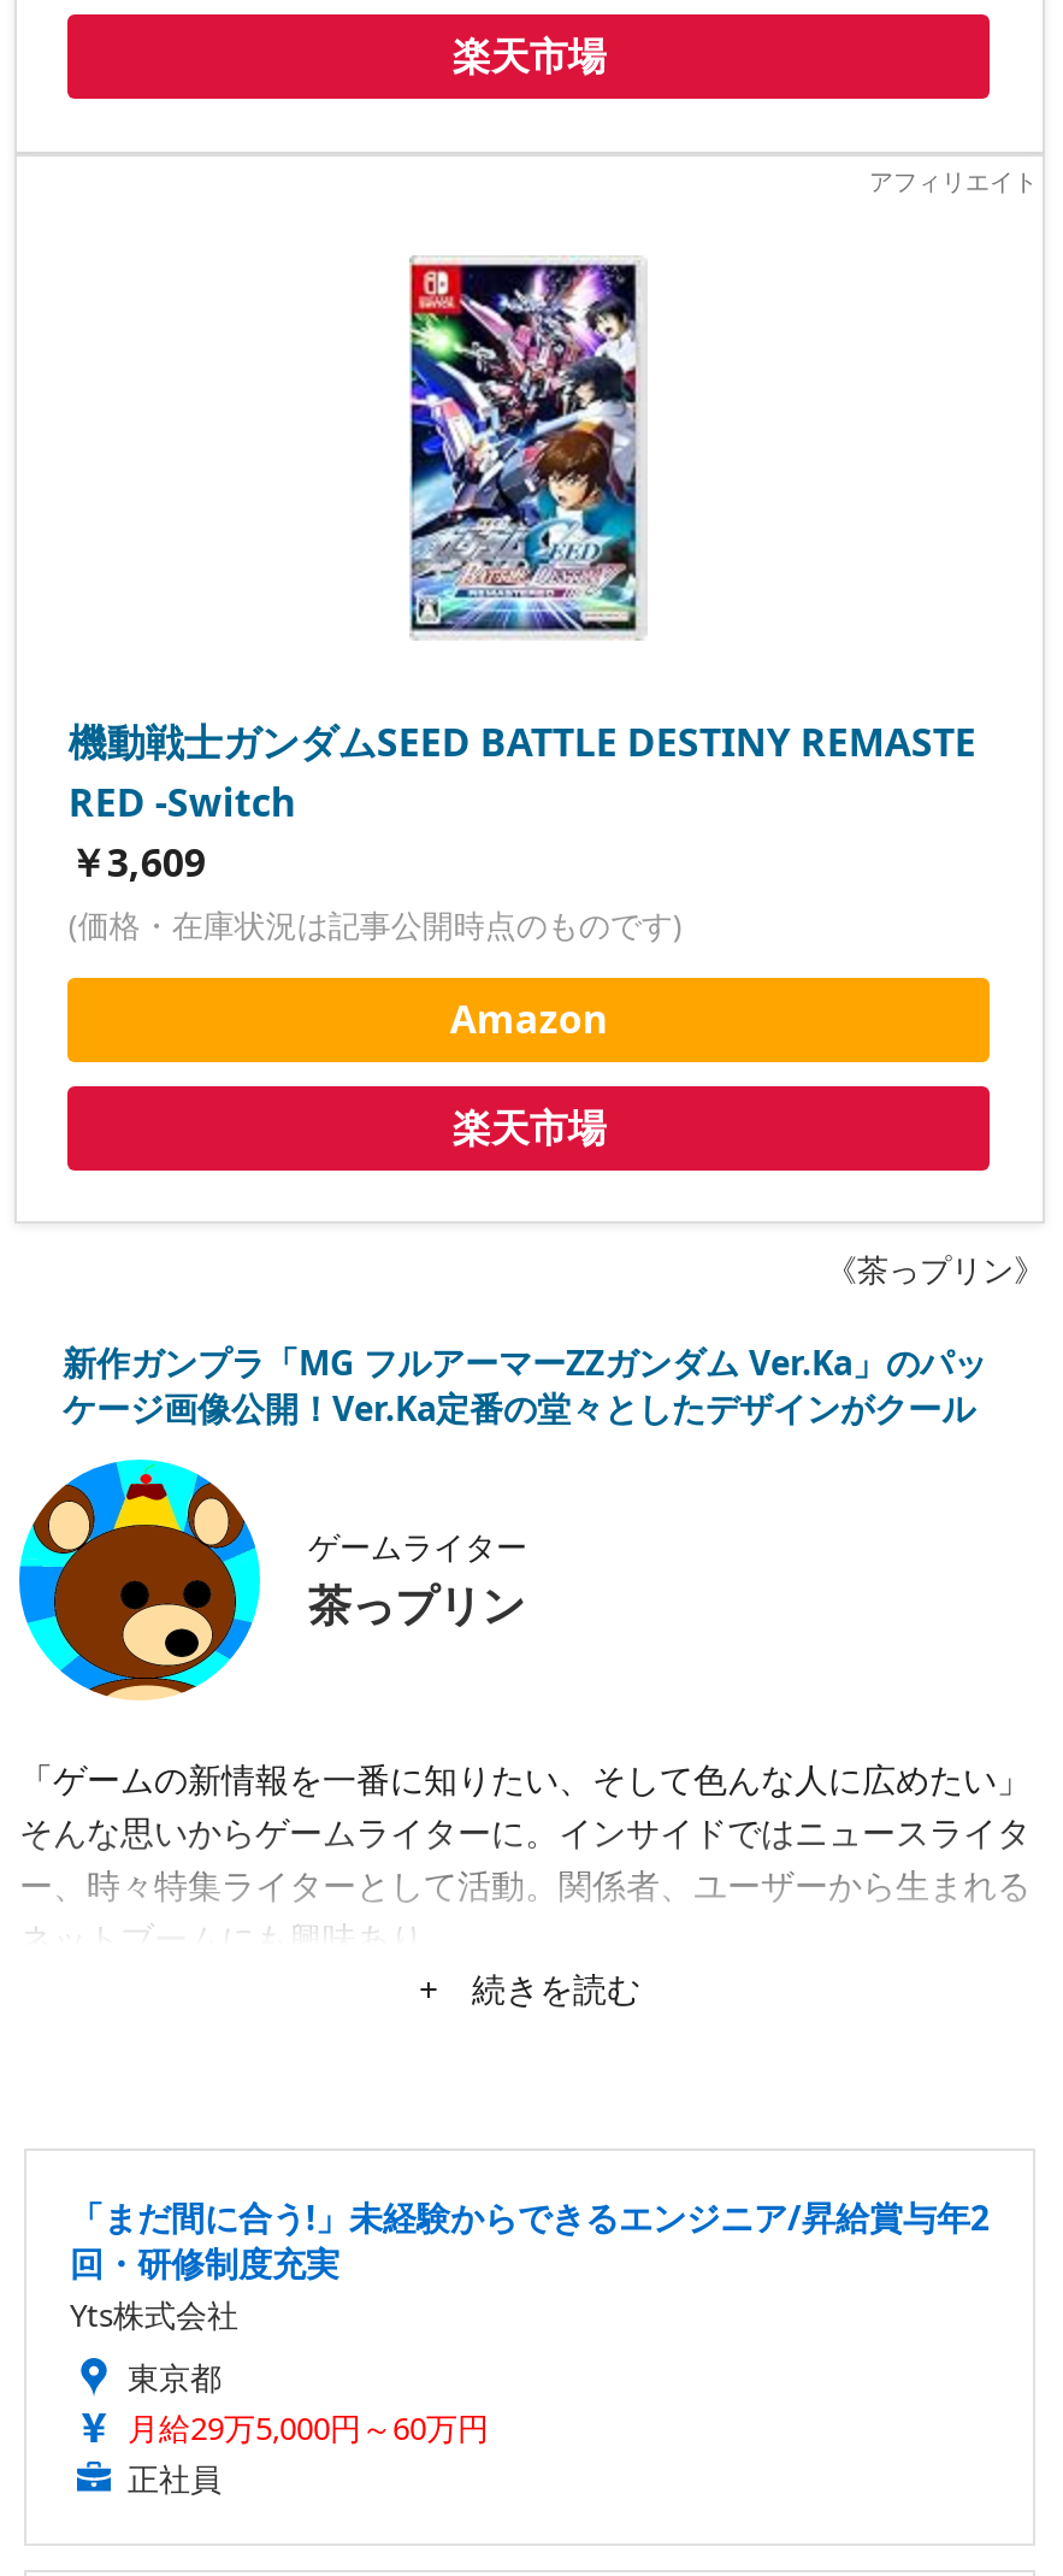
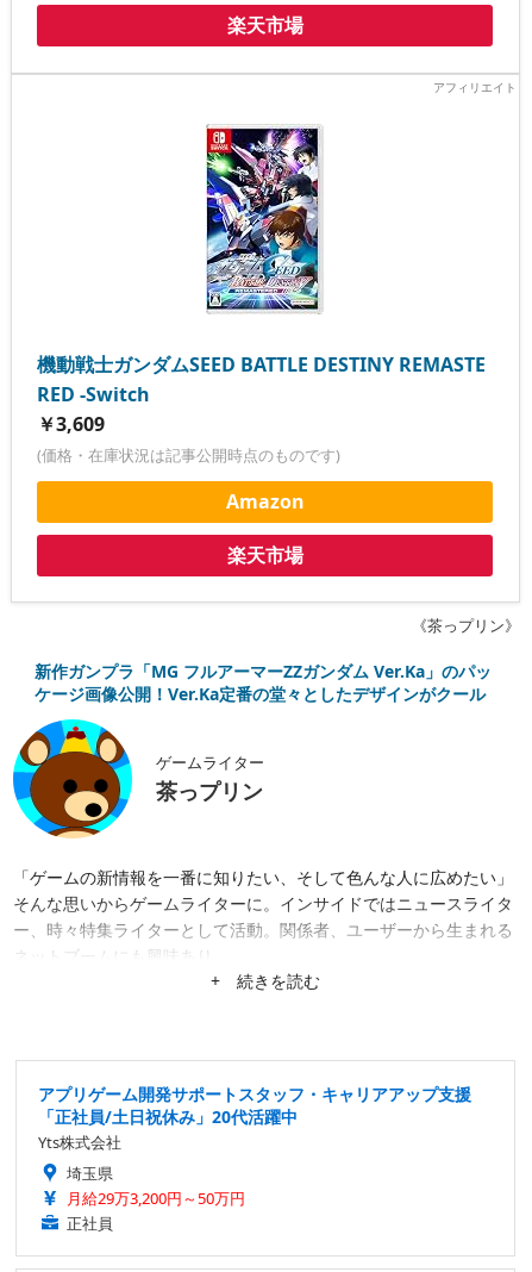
- 「まだ間に合う!」未経験からできるエンジニア/昇給賞与年2
- 回・研修制度充実
+ アプリゲーム開発サポートスタッフ・キャリアアップ支援
+ 「正社員/土日祝休み」20代活躍中

- 東京都
- 月給29万5,000円～60万円
+ 埼玉県
+ 月給29万3,200円～50万円
